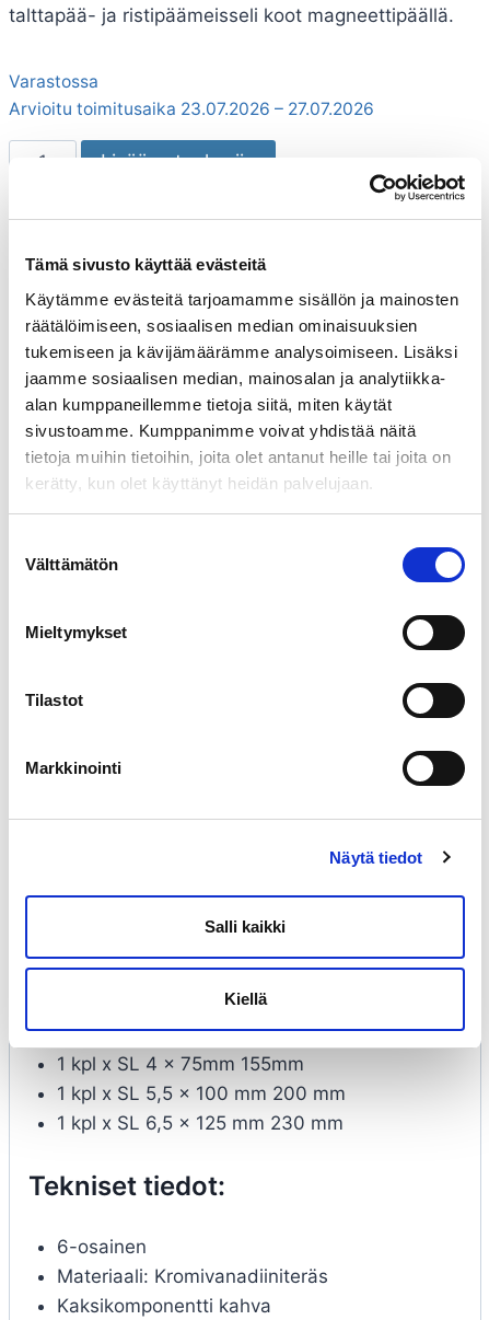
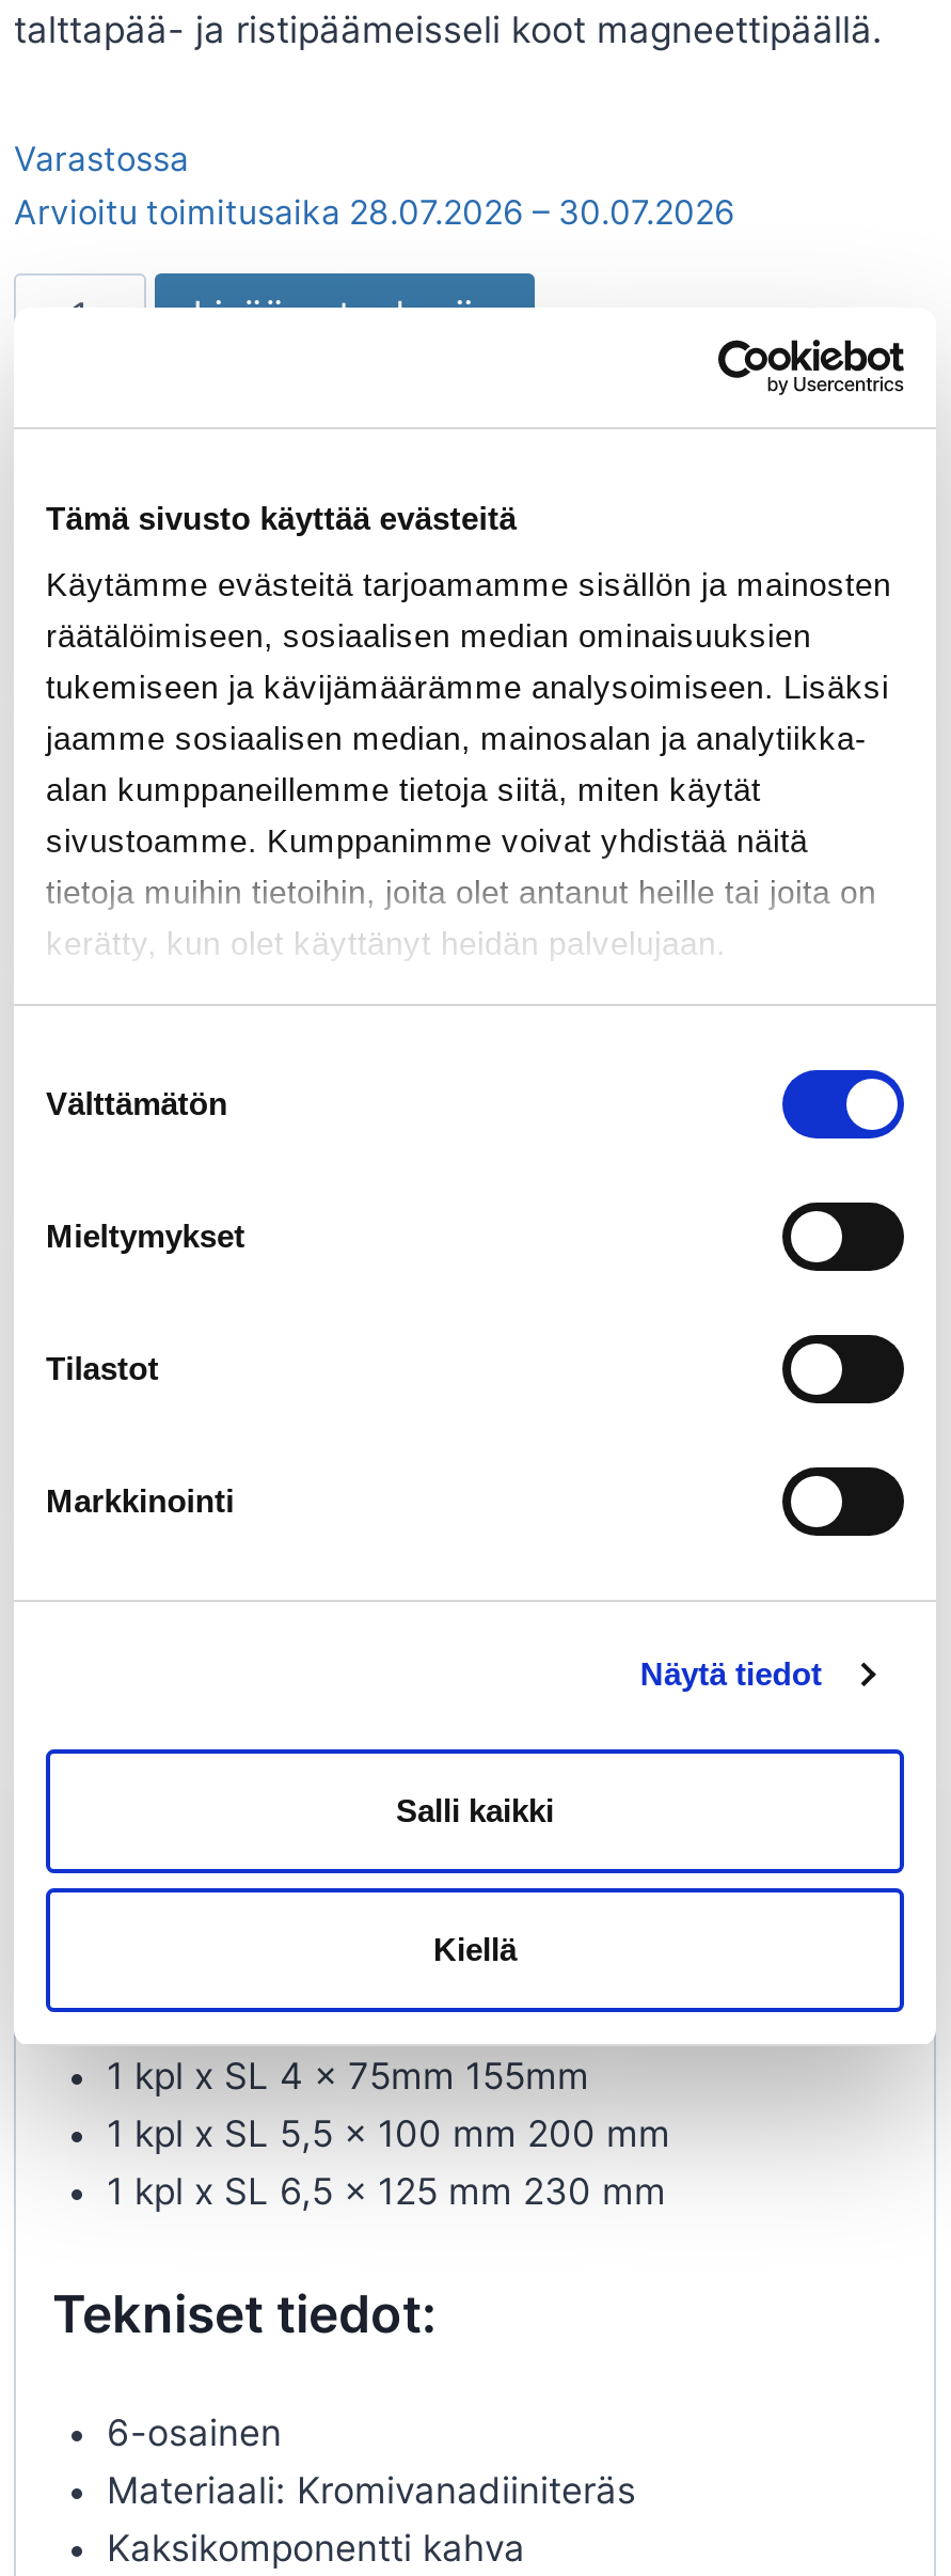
- Arvioitu toimitusaika 23.07.2026 – 27.07.2026
+ Arvioitu toimitusaika 28.07.2026 – 30.07.2026
